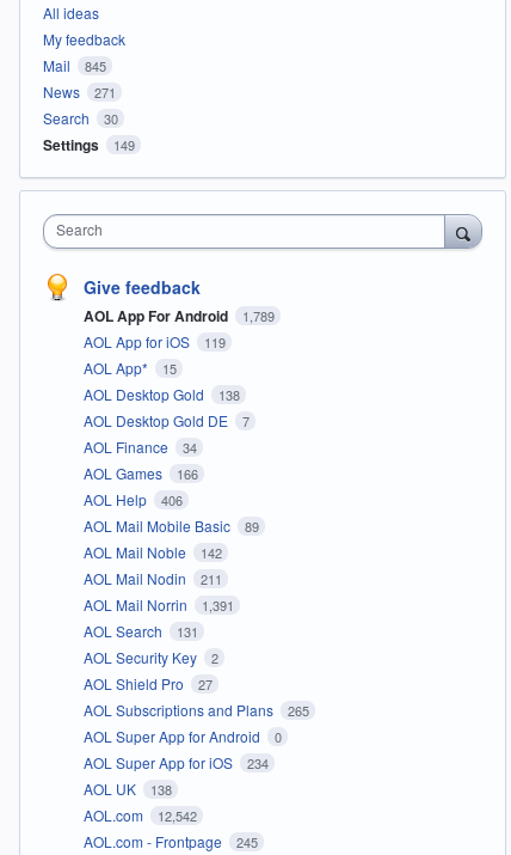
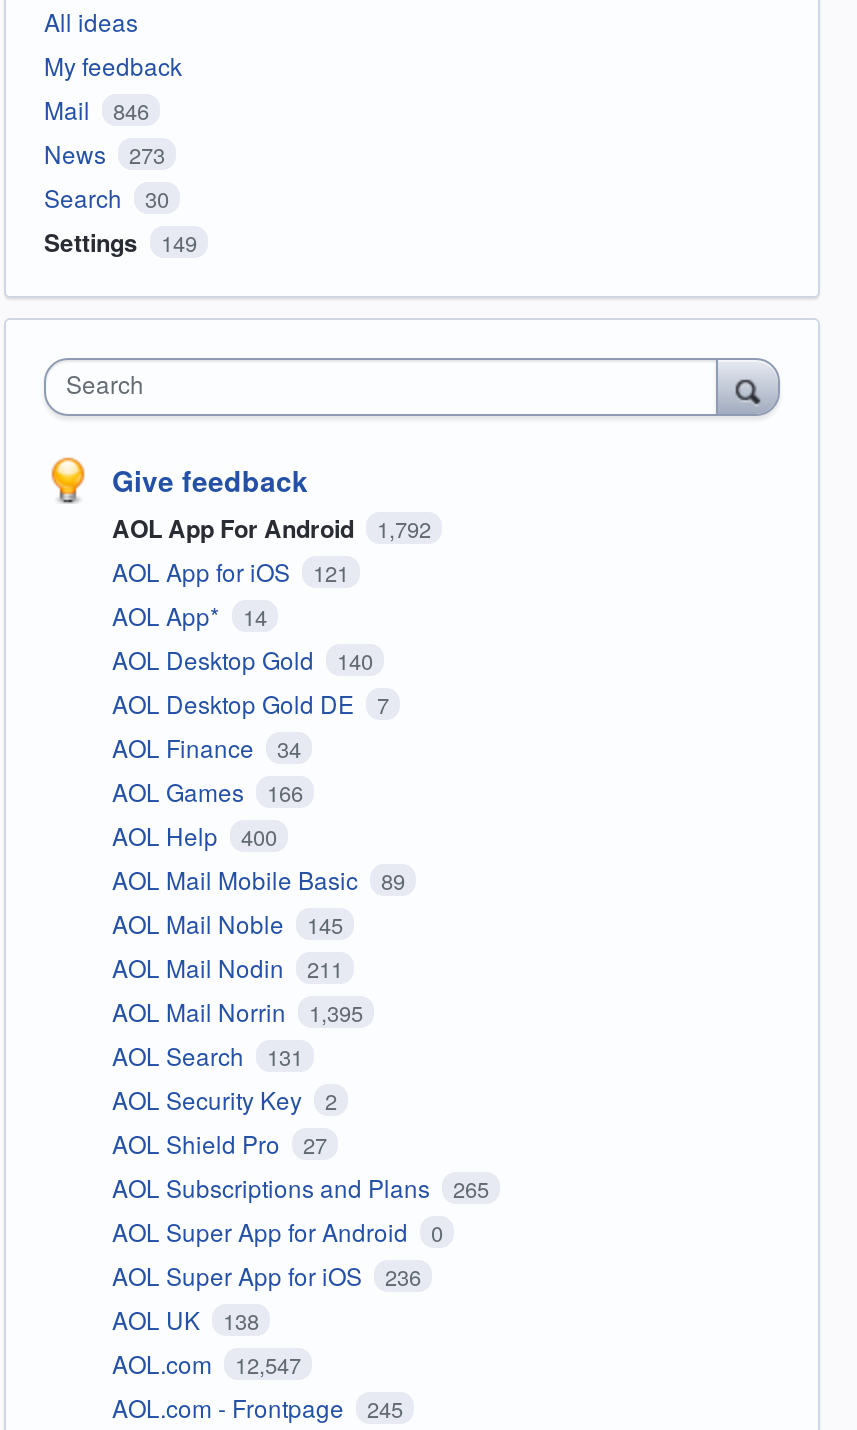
- Mail 845
+ Mail 846

- News 271
+ News 273

- AOL App For Android 1,789
+ AOL App For Android 1,792

- AOL App for iOS 119
+ AOL App for iOS 121

- AOL App* 15
+ AOL App* 14

- AOL Desktop Gold 138
+ AOL Desktop Gold 140

- AOL Help 406
+ AOL Help 400

- AOL Mail Noble 142
+ AOL Mail Noble 145

- AOL Mail Norrin 1,391
+ AOL Mail Norrin 1,395

- AOL Super App for iOS 234
+ AOL Super App for iOS 236

- AOL.com 12,542
+ AOL.com 12,547
